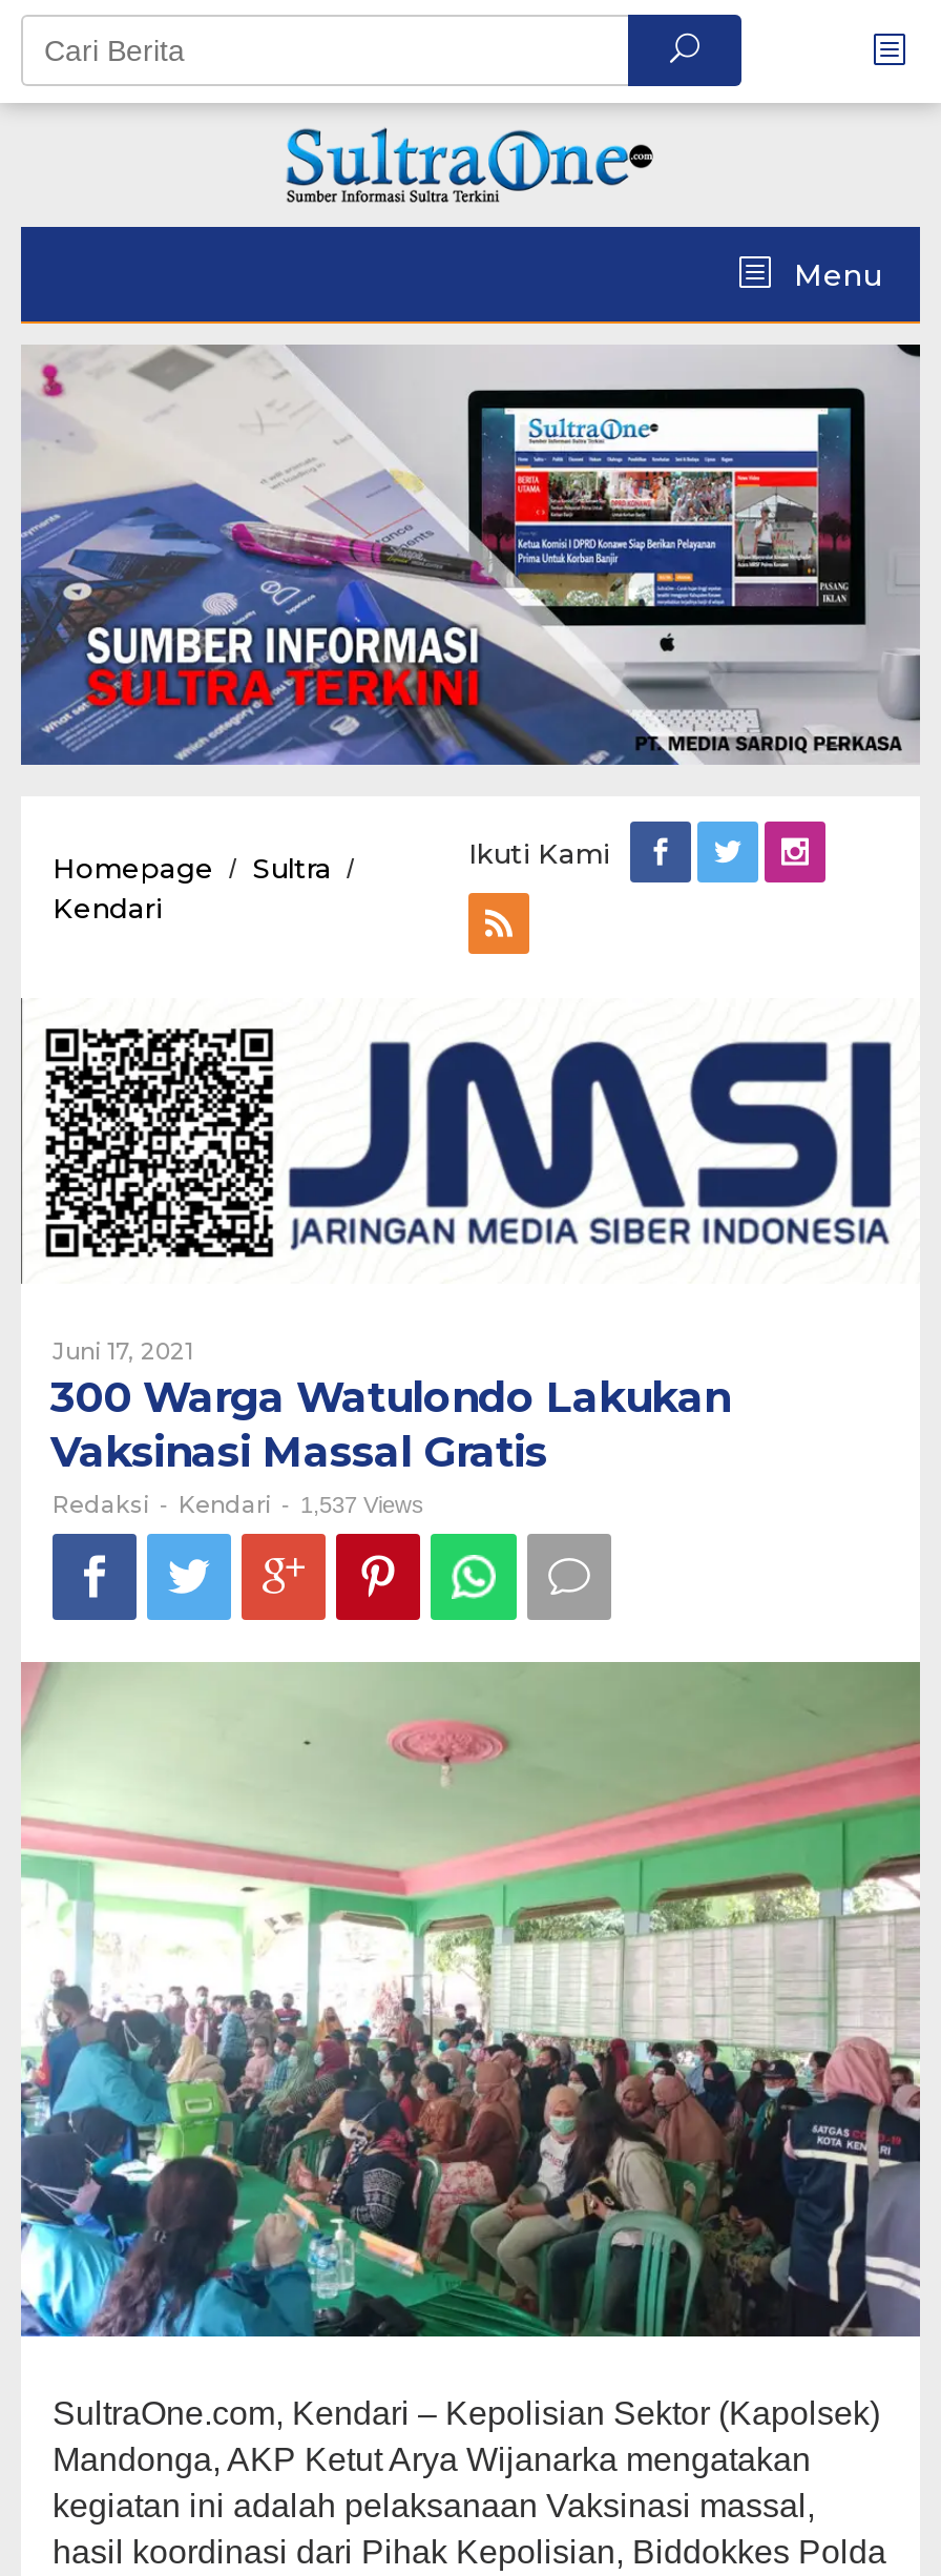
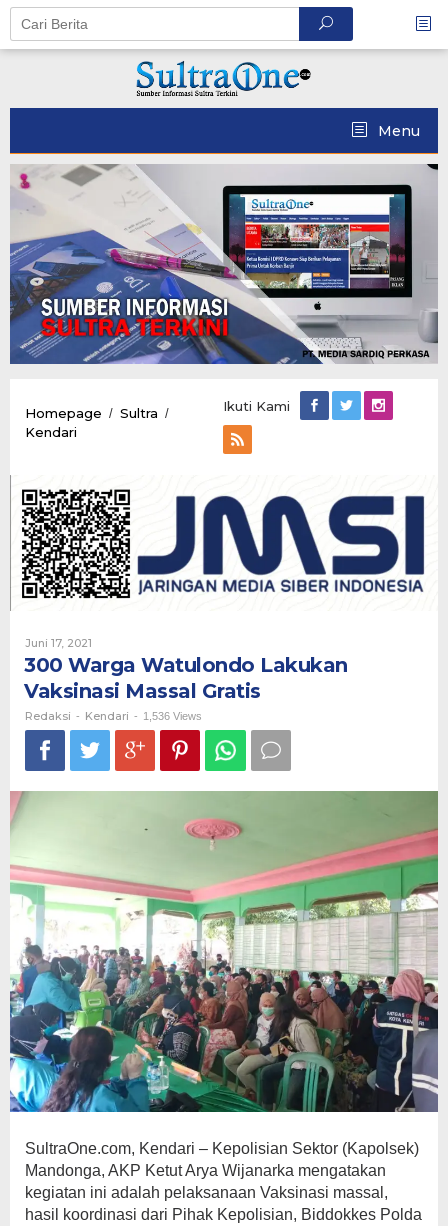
- Redaksi - Kendari - 1,537 Views
+ Redaksi - Kendari - 1,536 Views
